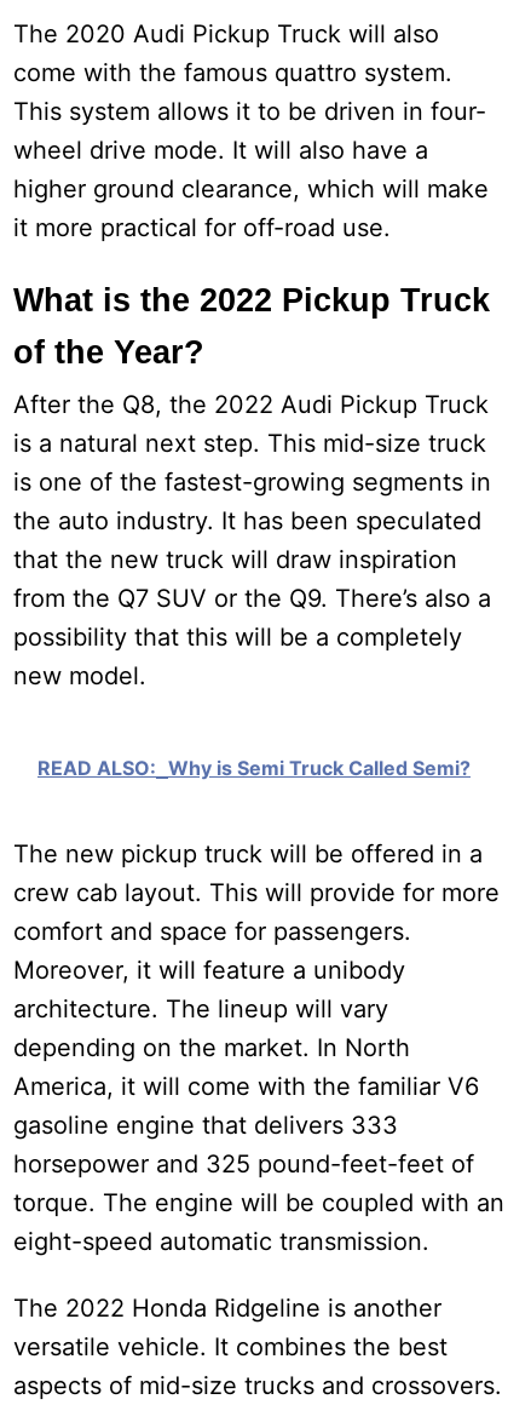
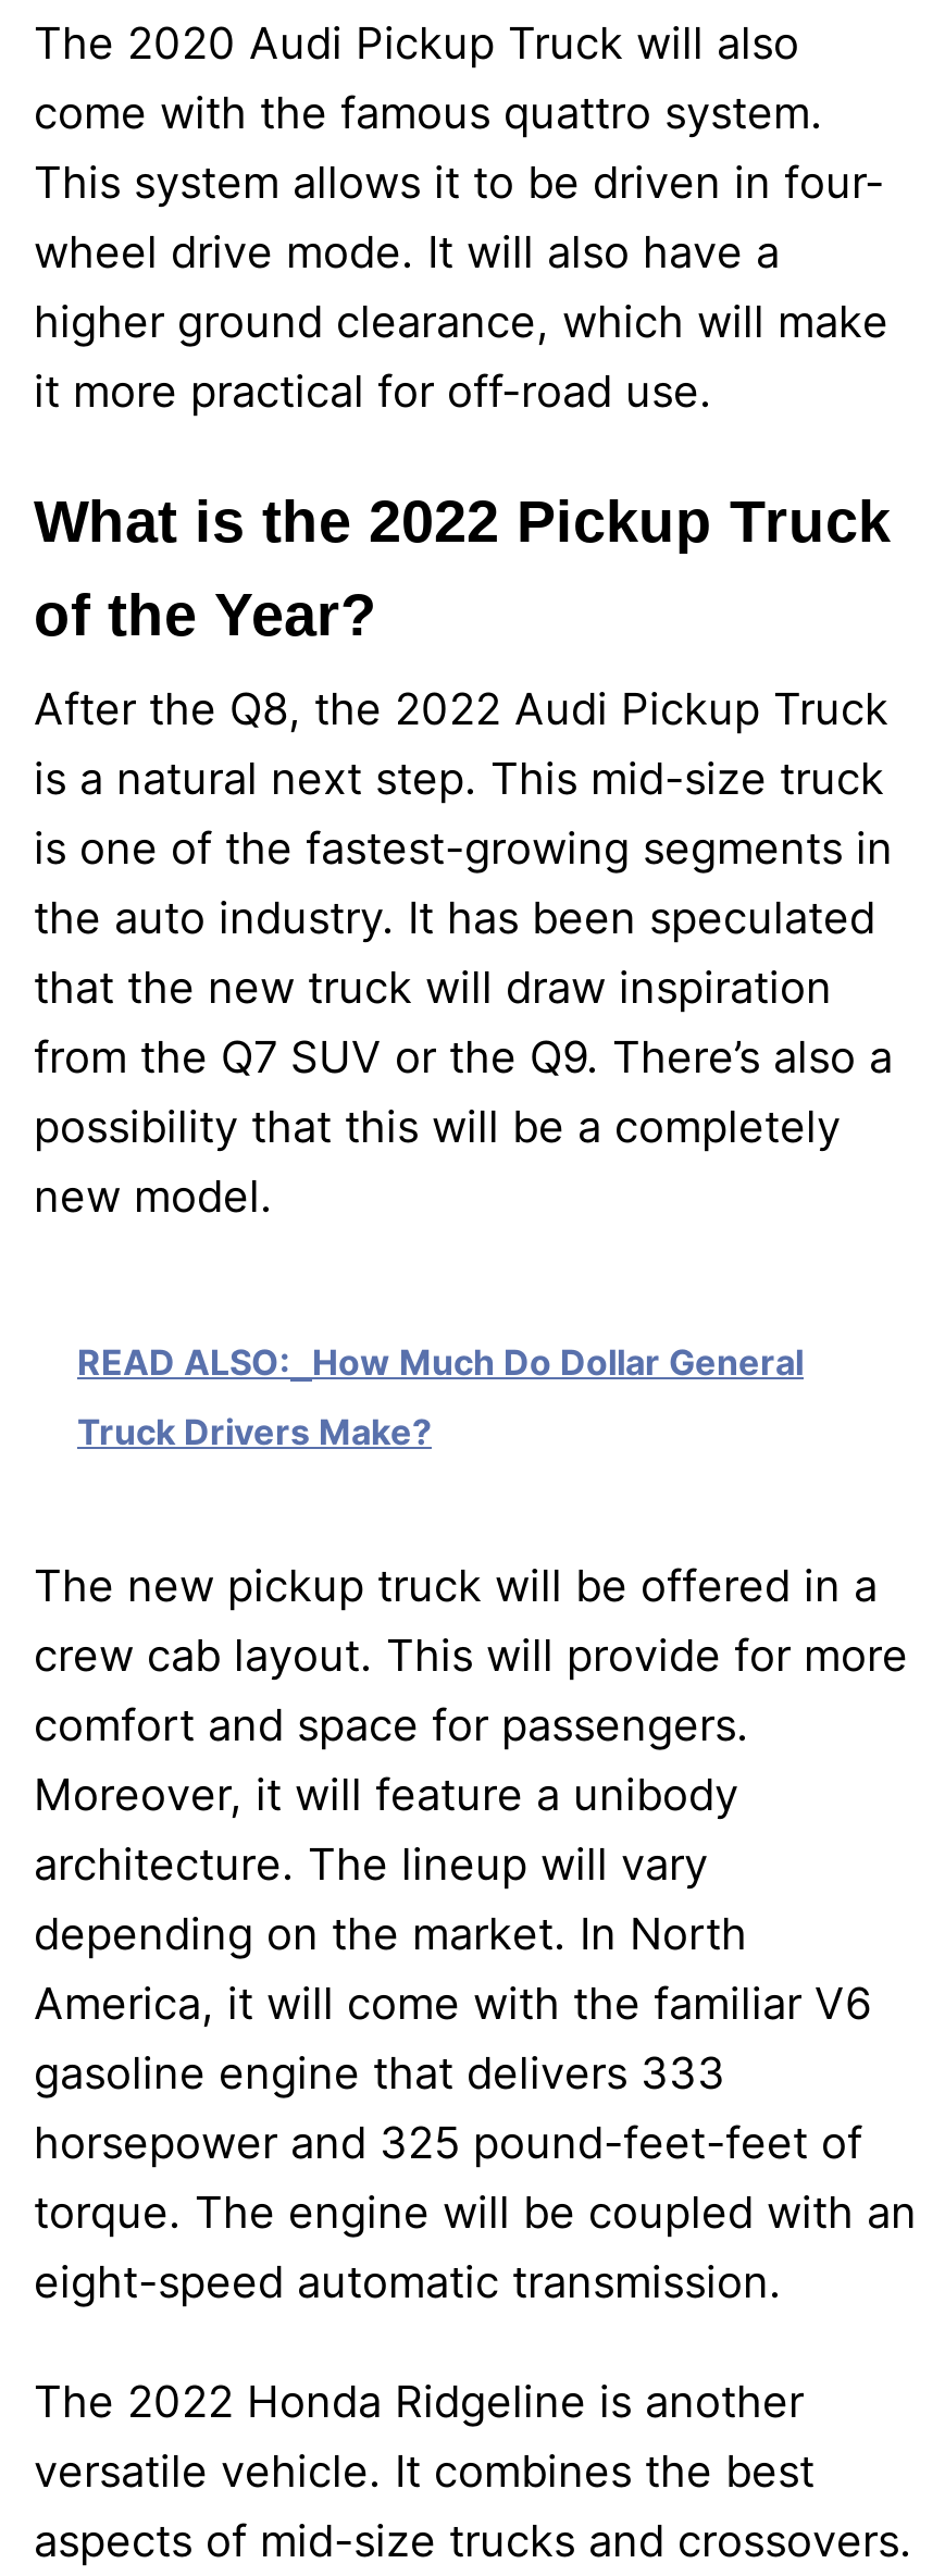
- READ ALSO: Why is Semi Truck Called Semi?
+ READ ALSO: How Much Do Dollar General
+ Truck Drivers Make?
